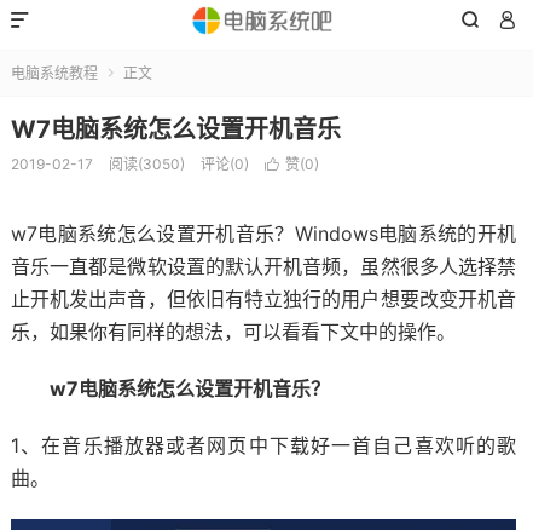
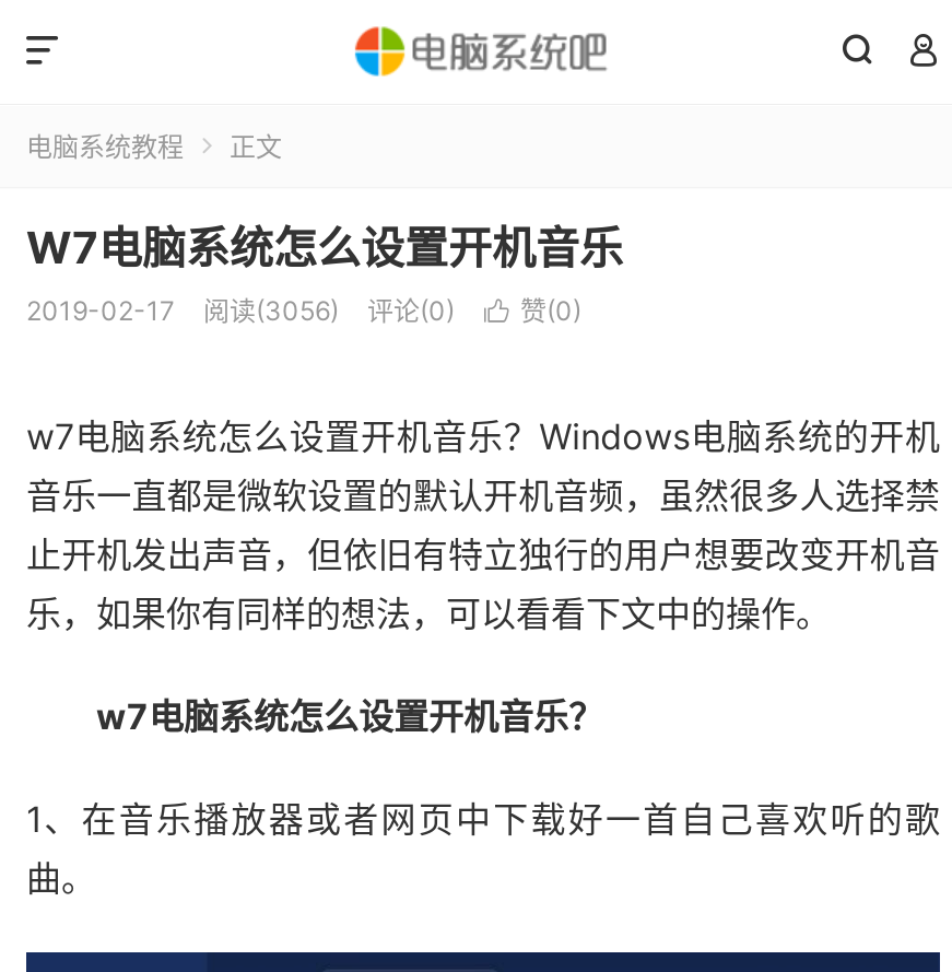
- 阅读(3050)
+ 阅读(3056)
